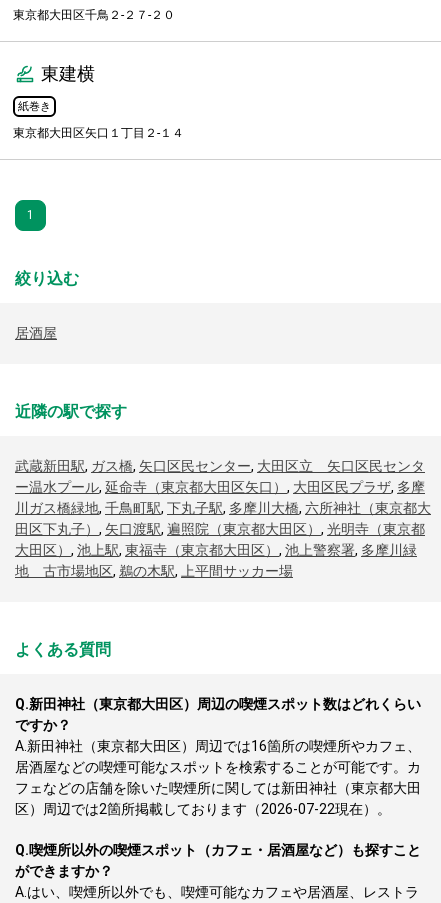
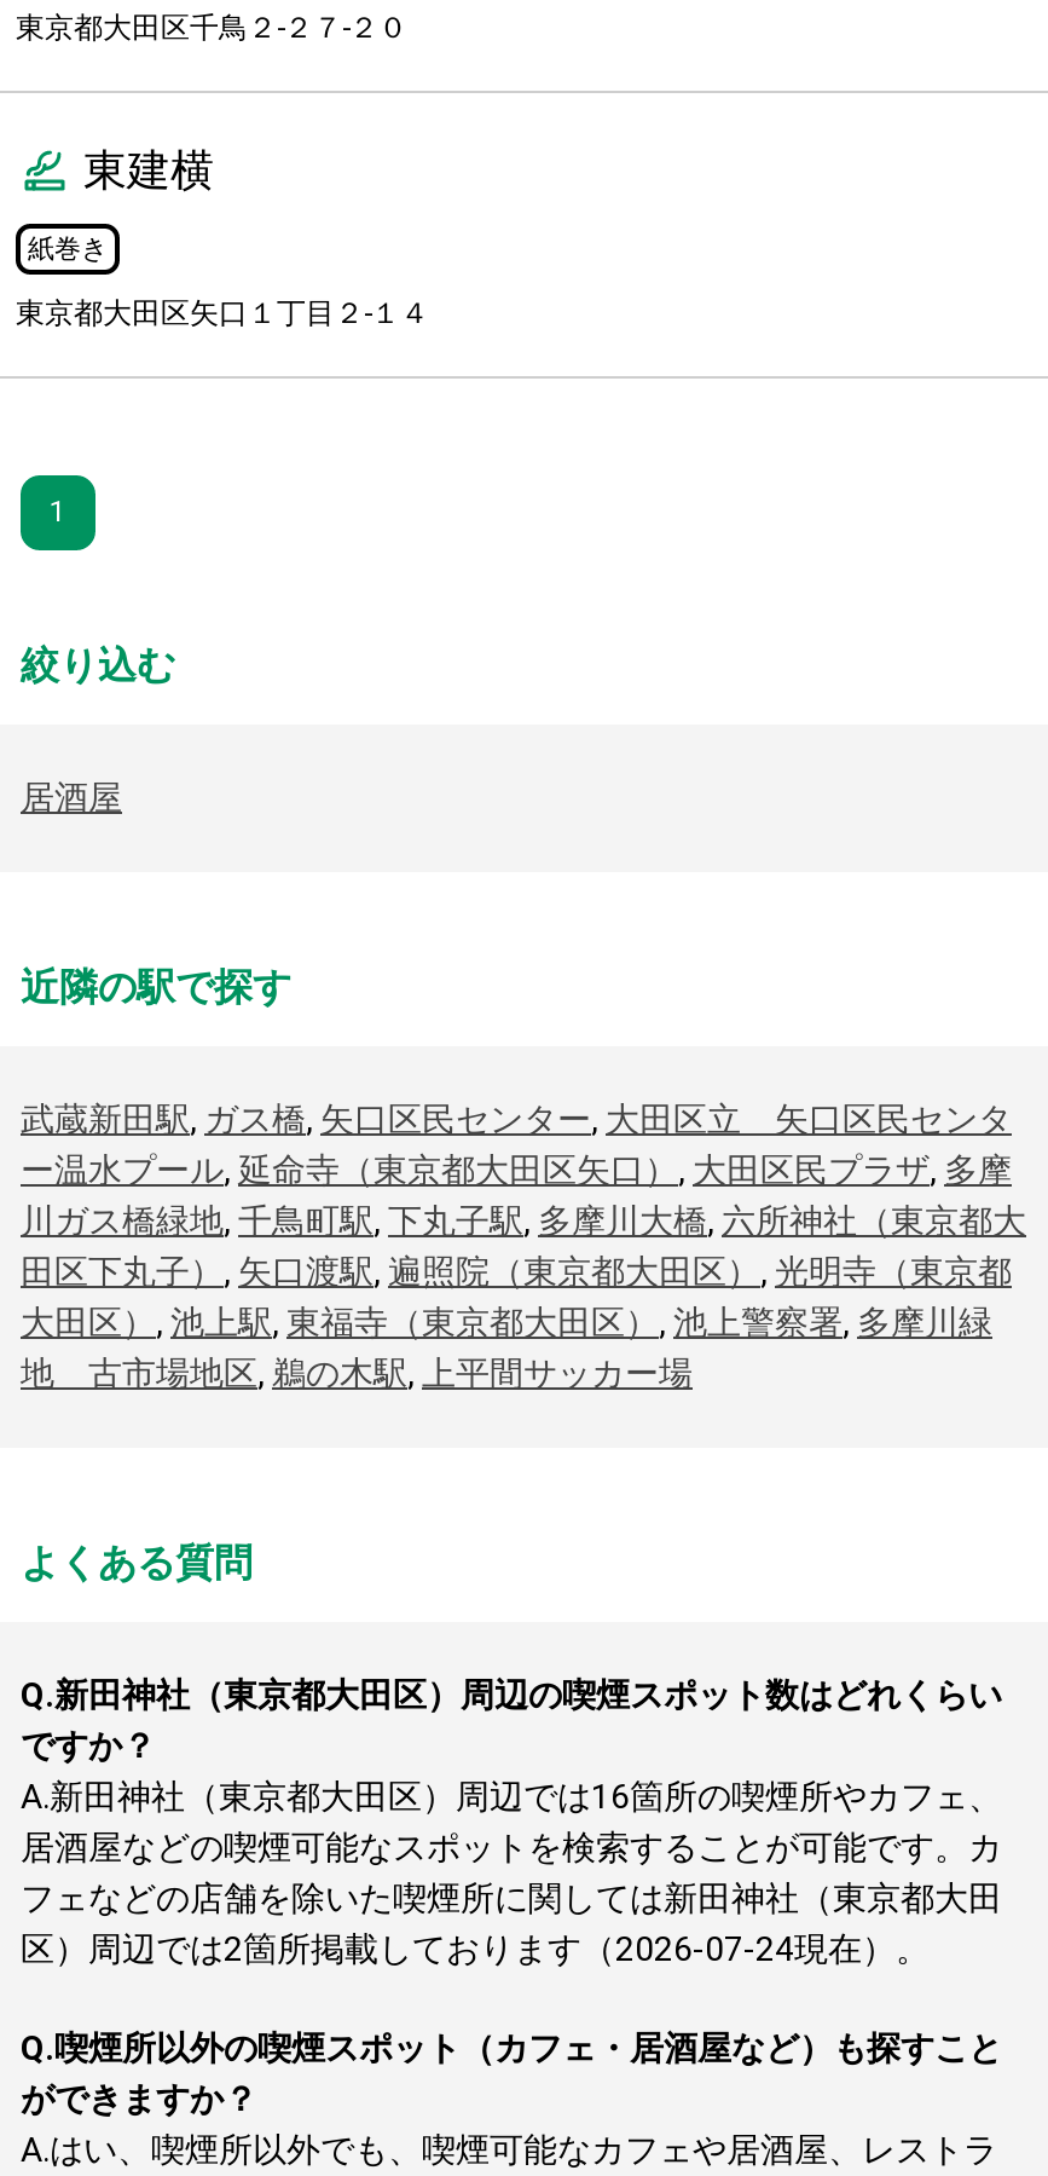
- 区）周辺では2箇所掲載しております（2026-07-22現在）。
+ 区）周辺では2箇所掲載しております（2026-07-24現在）。
